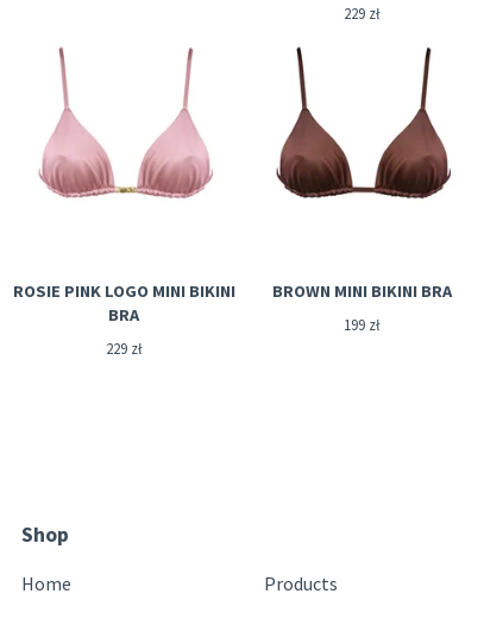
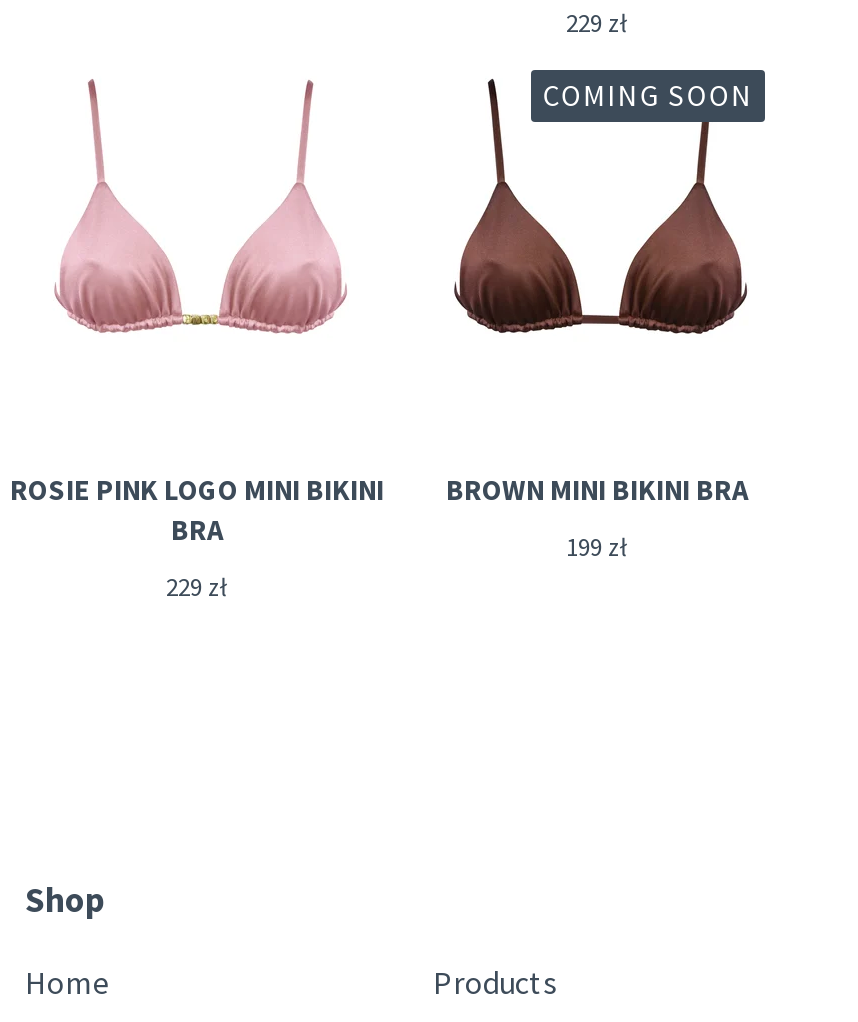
+ COMING SOON
